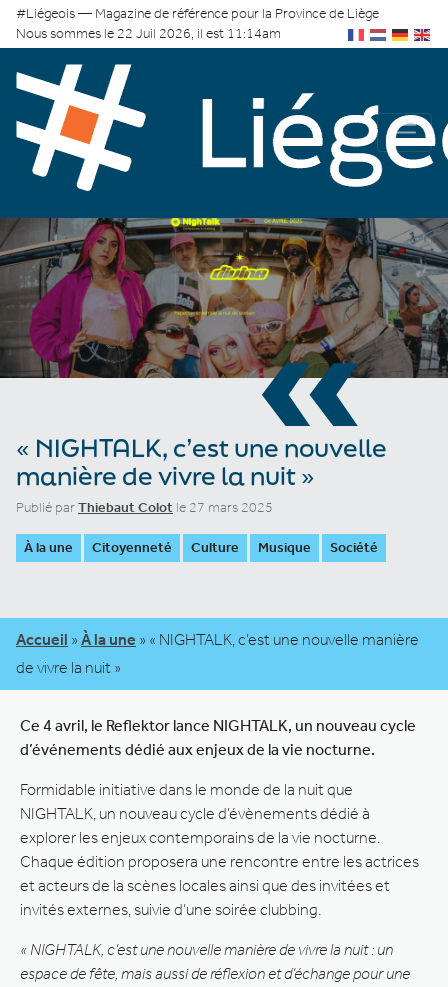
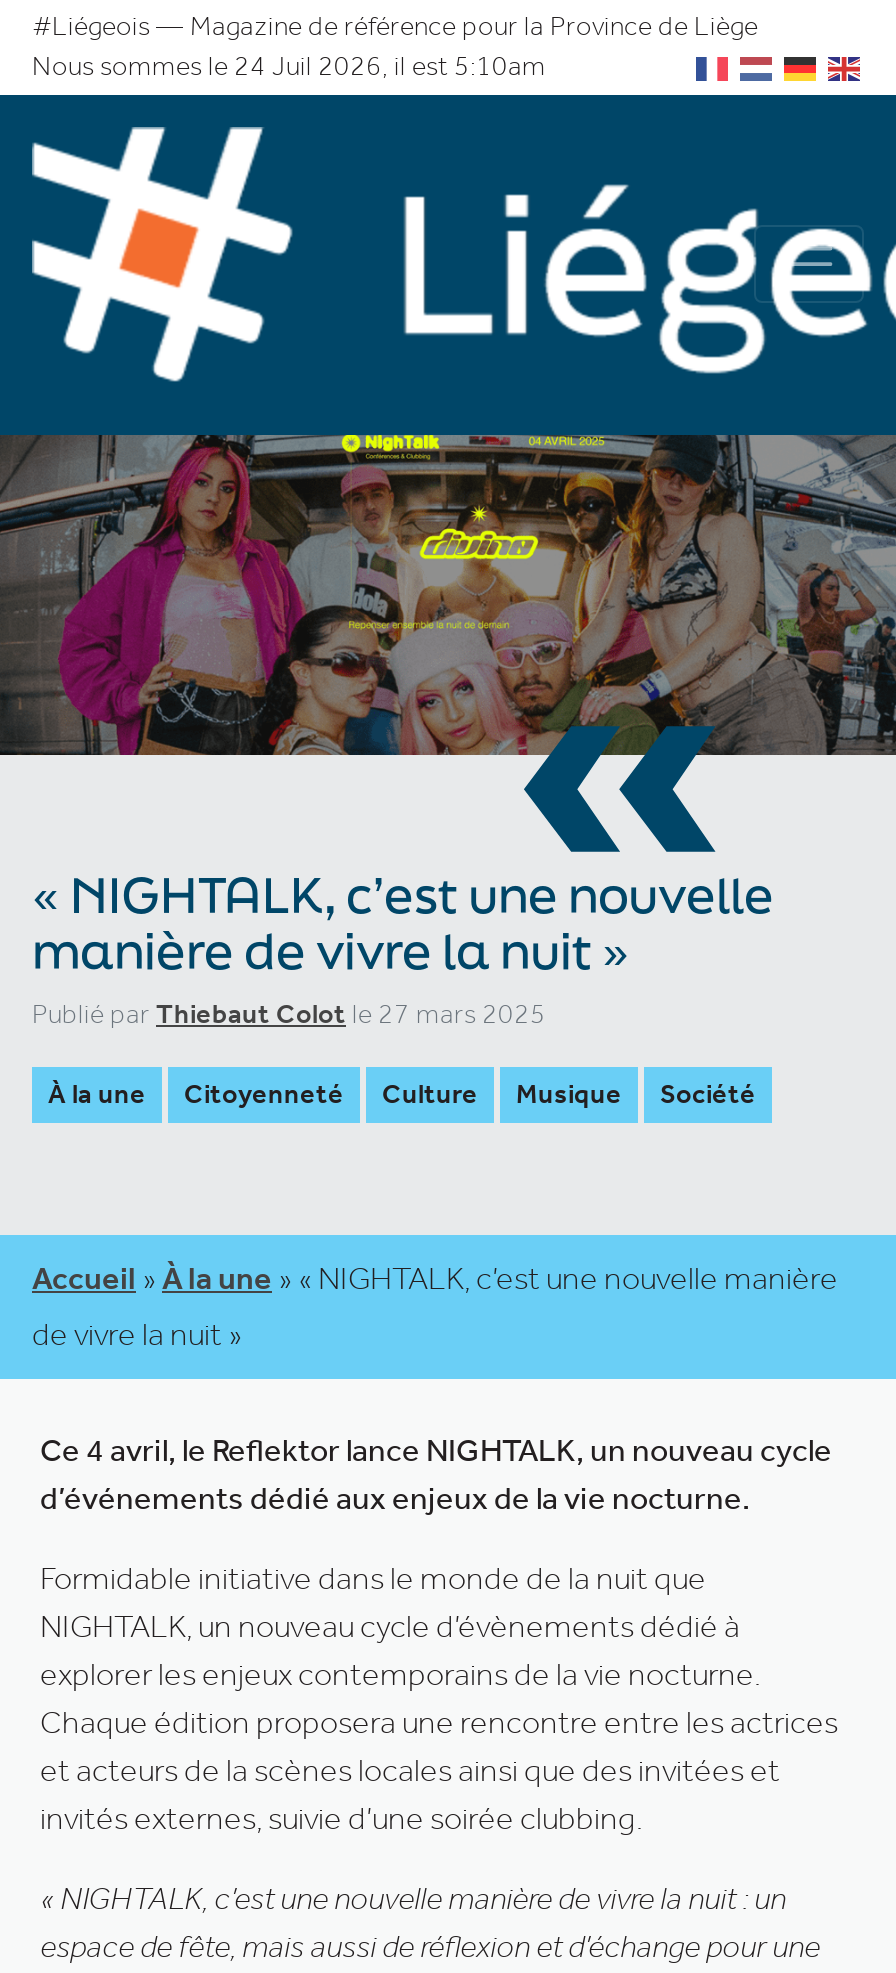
- Nous sommes le 22 Juil 2026, il est 11:14am
+ Nous sommes le 24 Juil 2026, il est 5:10am
